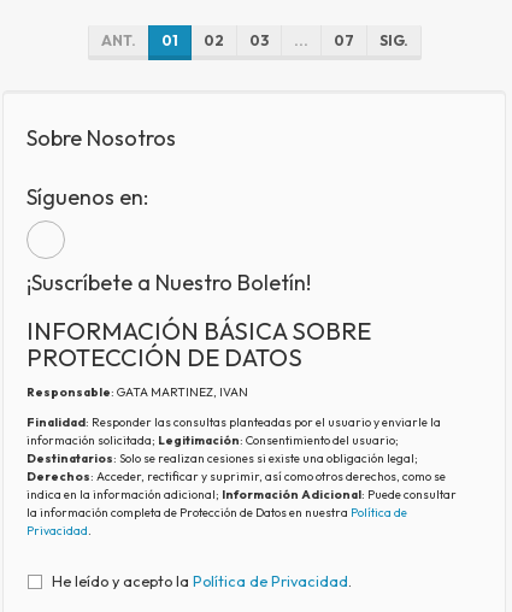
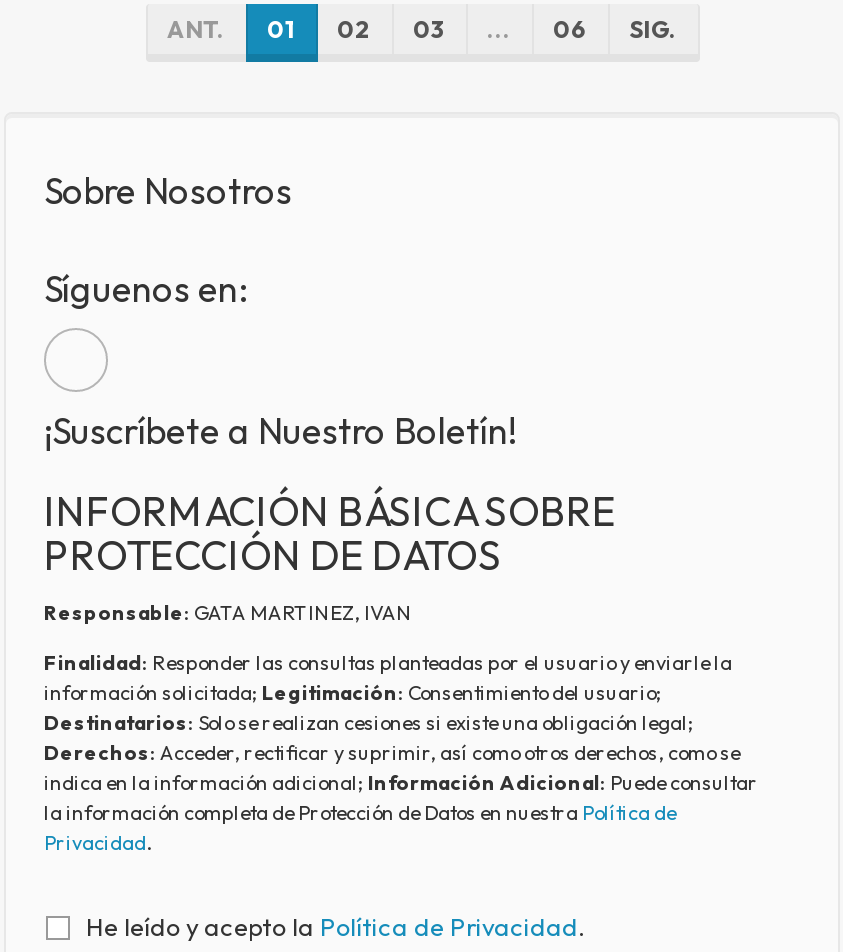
- 07
+ 06
